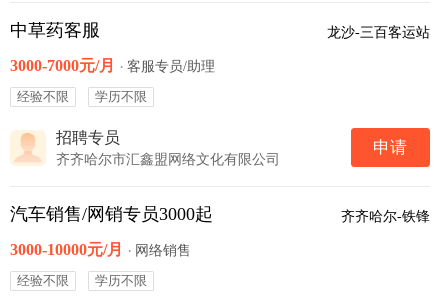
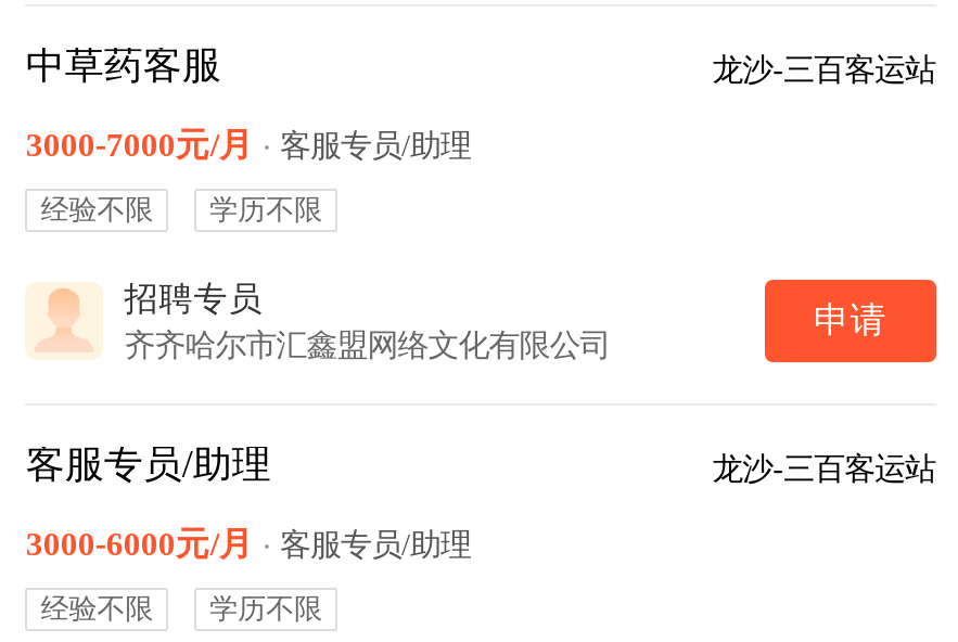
- 汽车销售/网销专员3000起
- 齐齐哈尔-铁锋
+ 客服专员/助理
+ 龙沙-三百客运站

- 3000-10000元/月 · 网络销售
+ 3000-6000元/月 · 客服专员/助理
